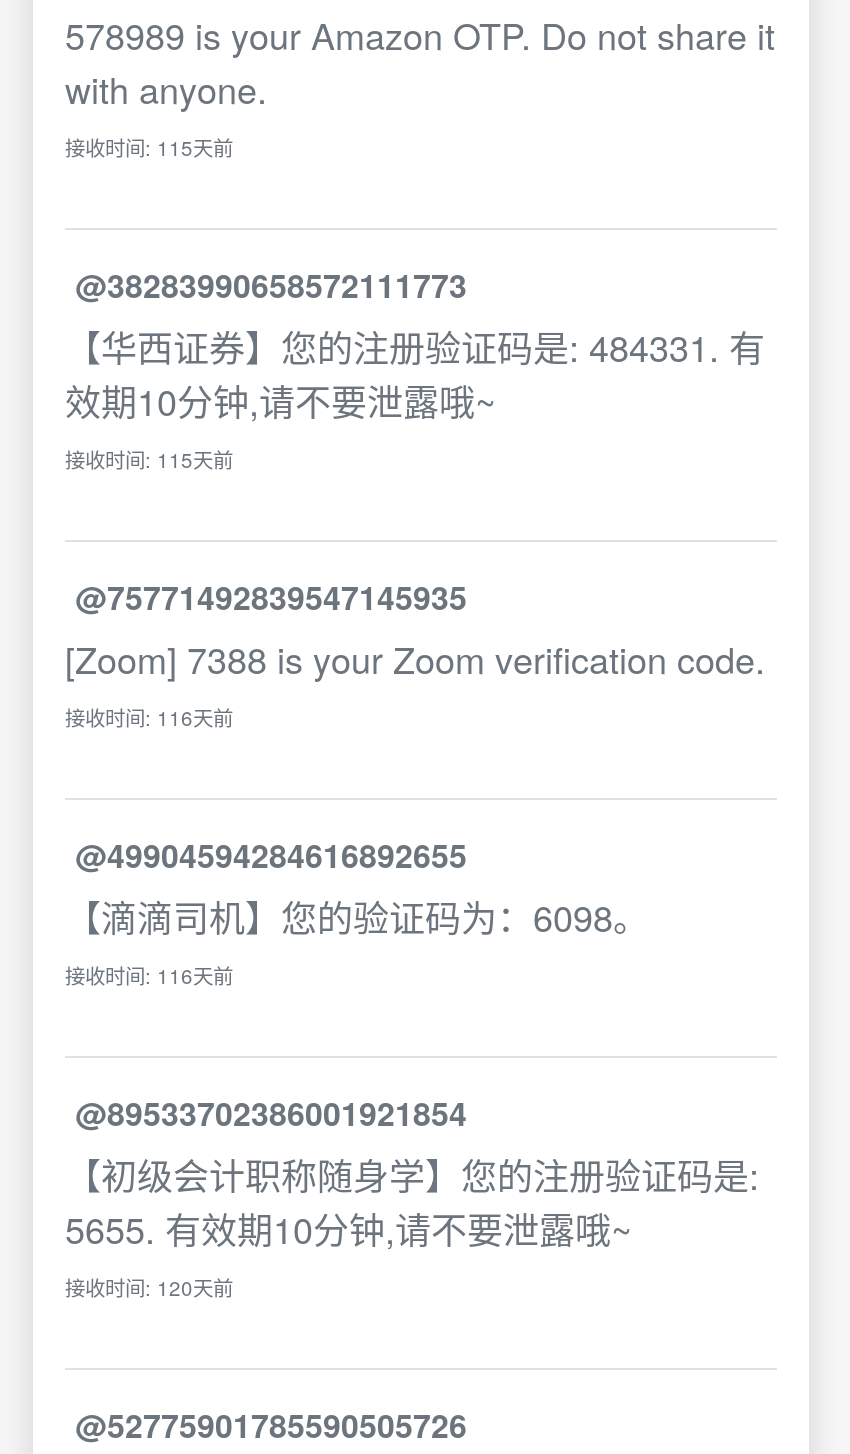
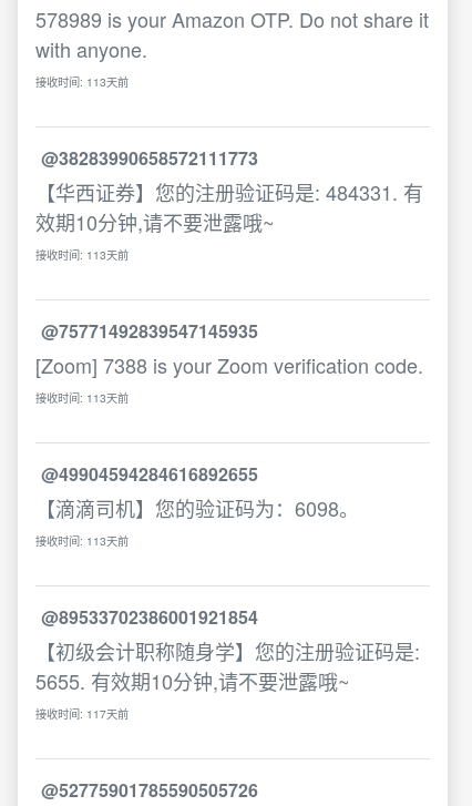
- 接收时间: 115天前
+ 接收时间: 113天前

- 接收时间: 115天前
+ 接收时间: 113天前

- 接收时间: 116天前
+ 接收时间: 113天前

- 接收时间: 116天前
+ 接收时间: 113天前

- 接收时间: 120天前
+ 接收时间: 117天前
